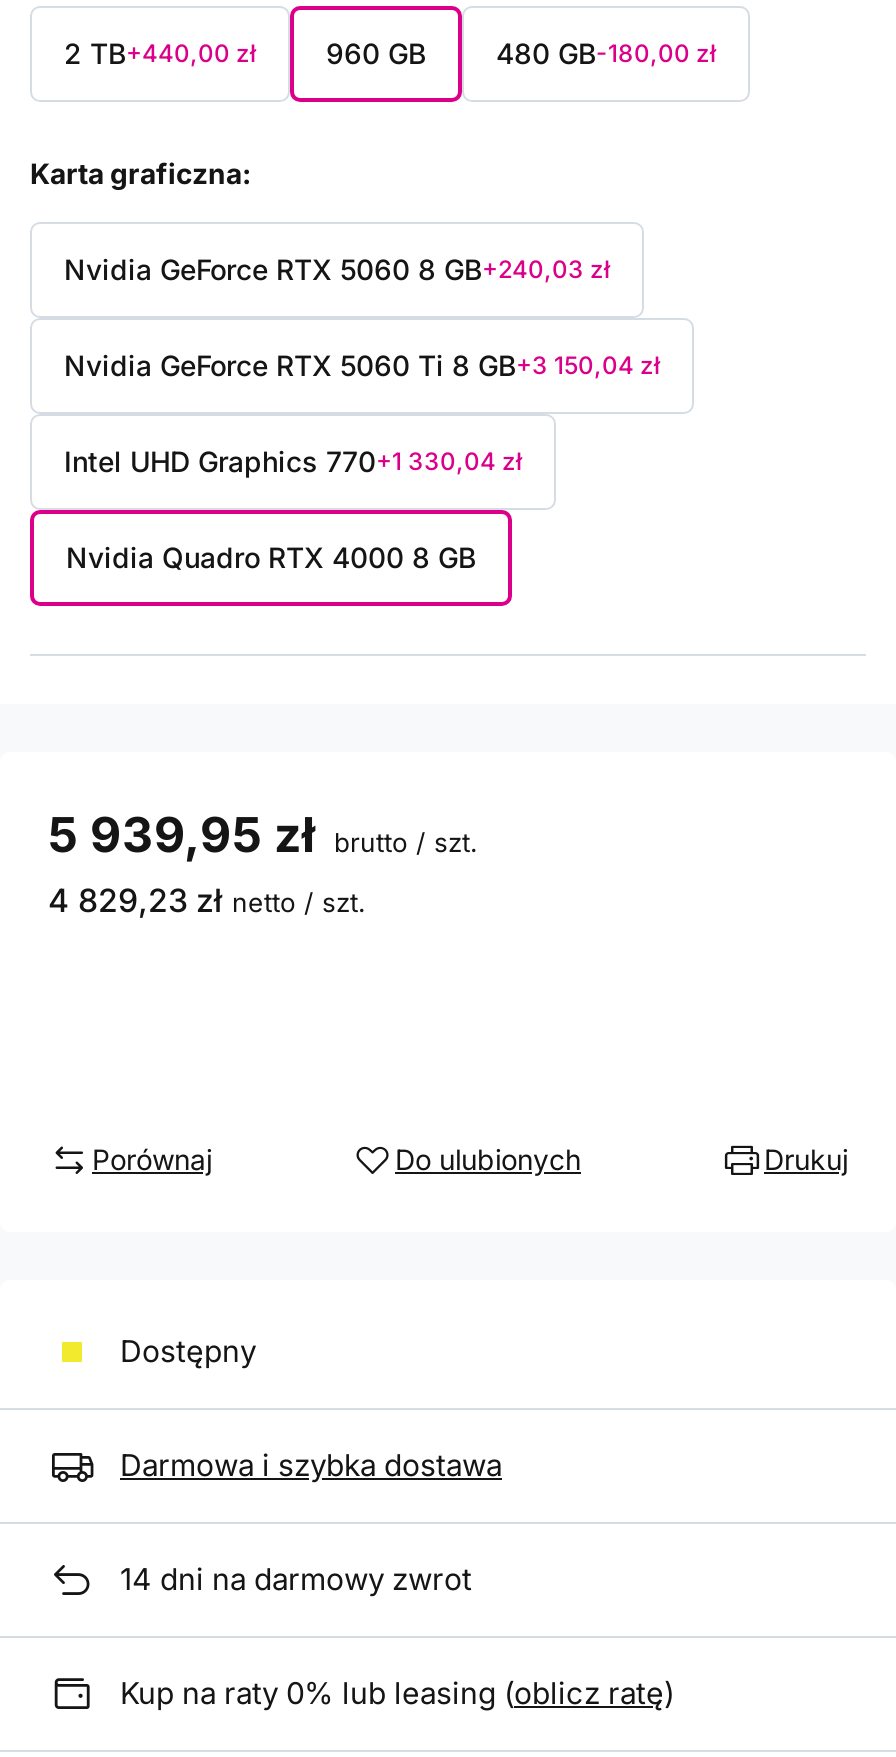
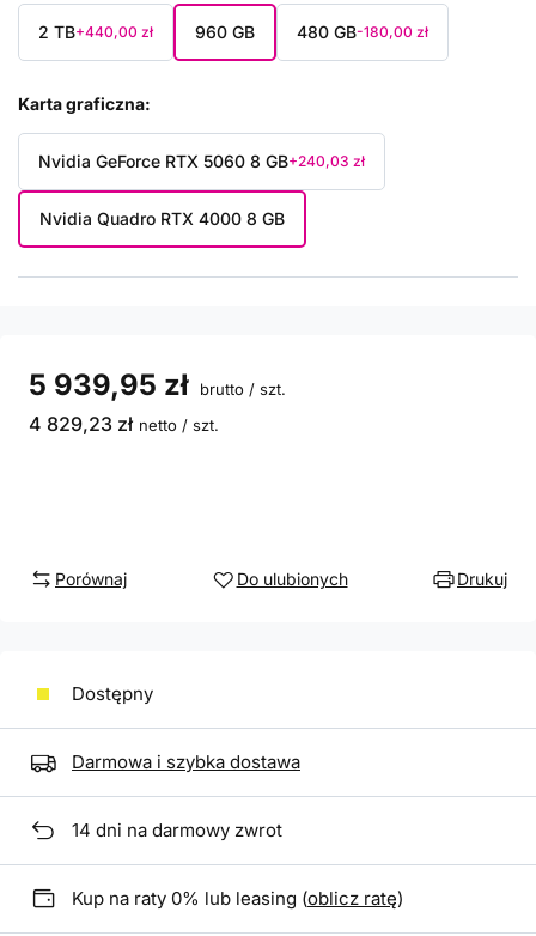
- Nvidia GeForce RTX 5060 Ti 8 GB+3 150,04 zł
- Intel UHD Graphics 770+1 330,04 zł
